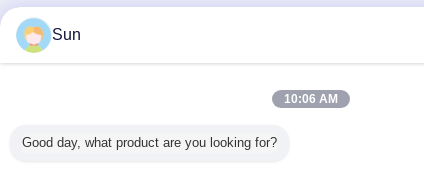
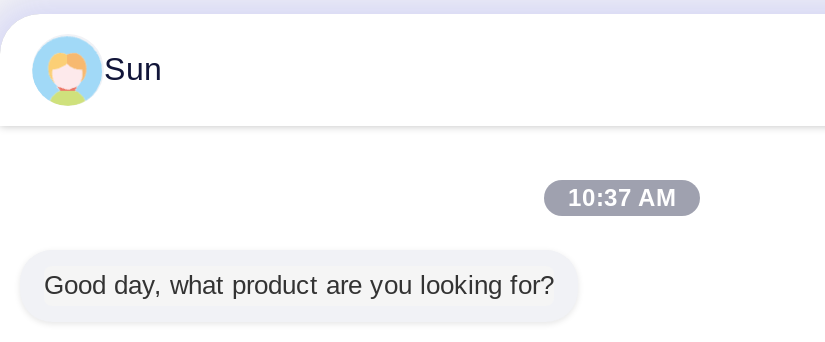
- 10:06 AM
+ 10:37 AM
